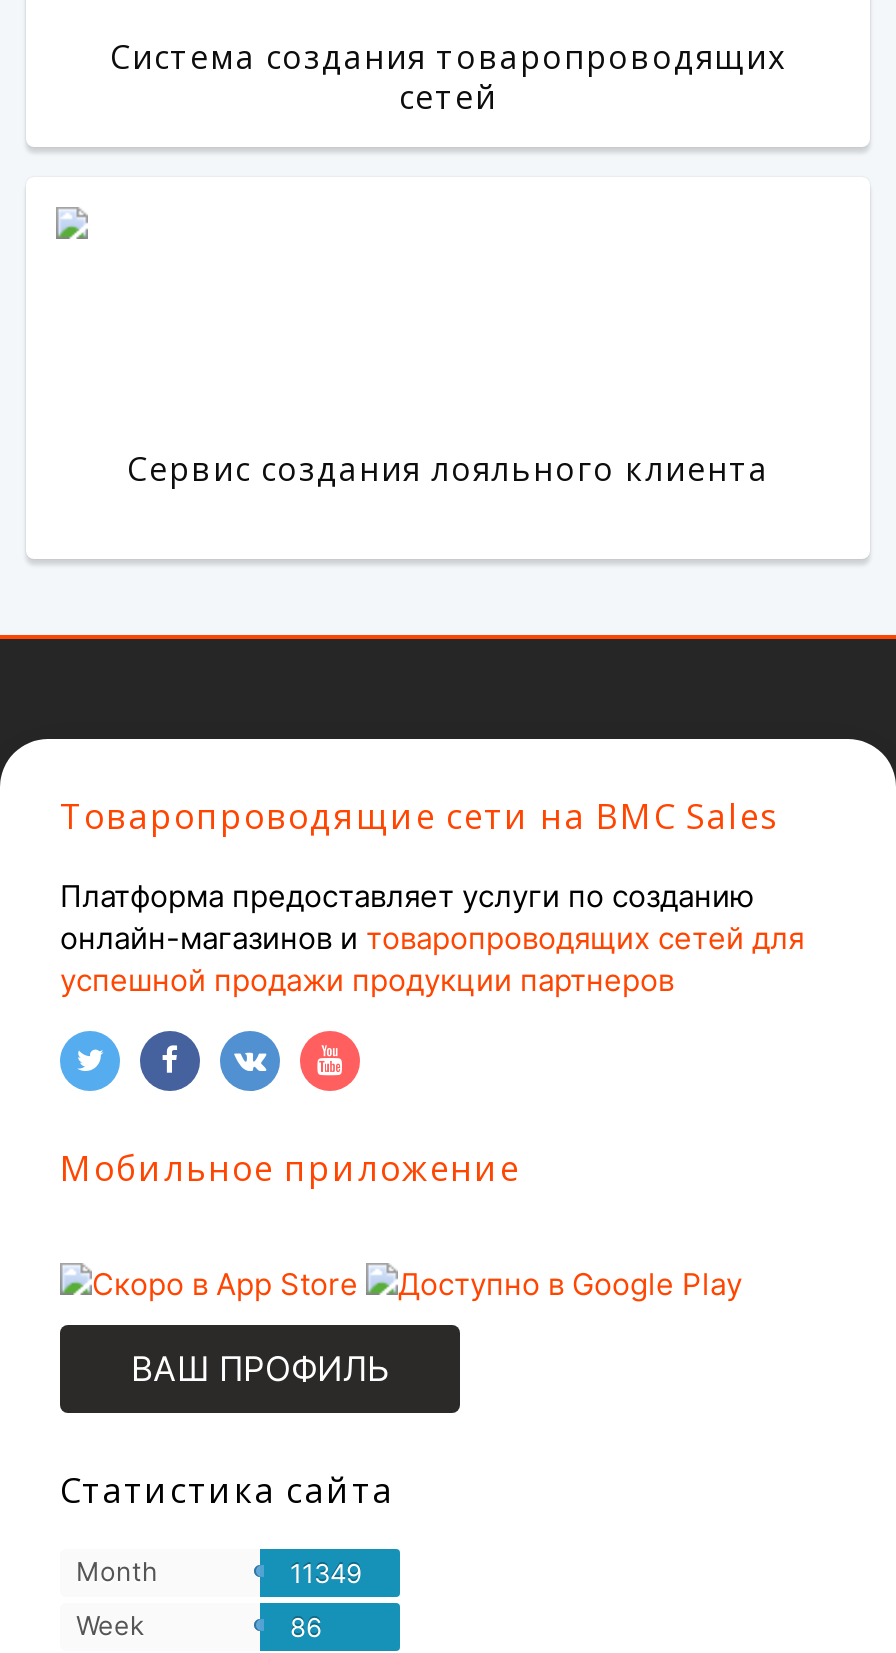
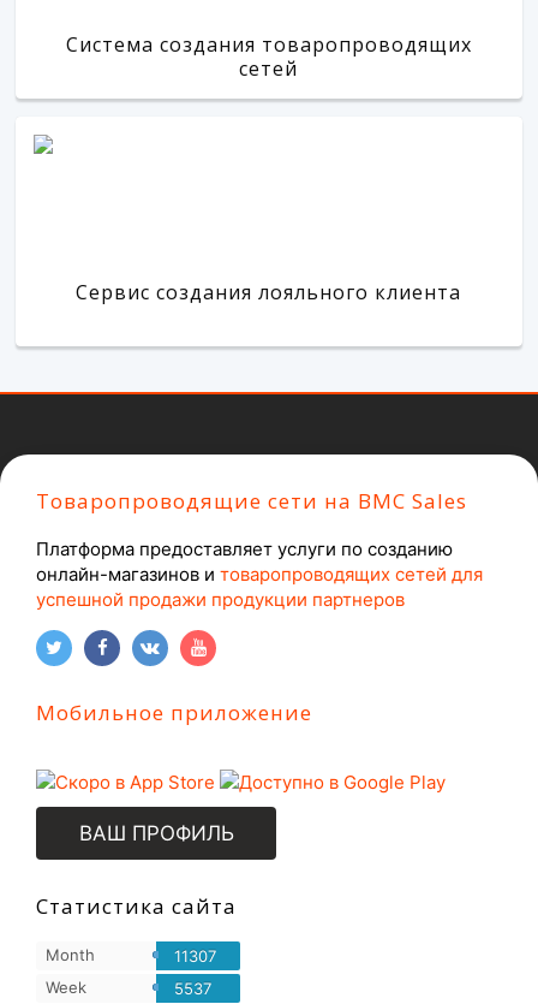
- 11349
+ 11307

- 86
+ 5537
